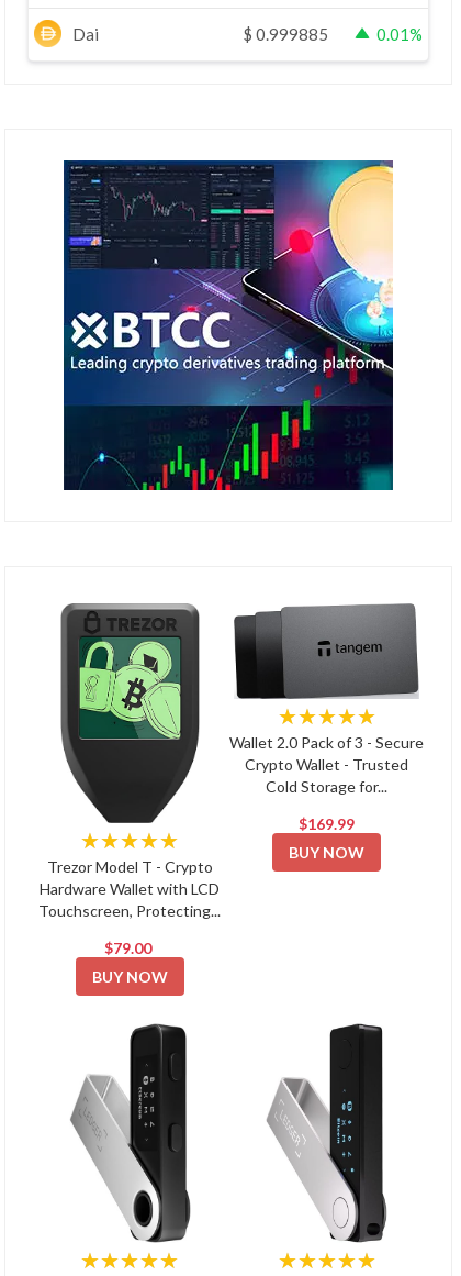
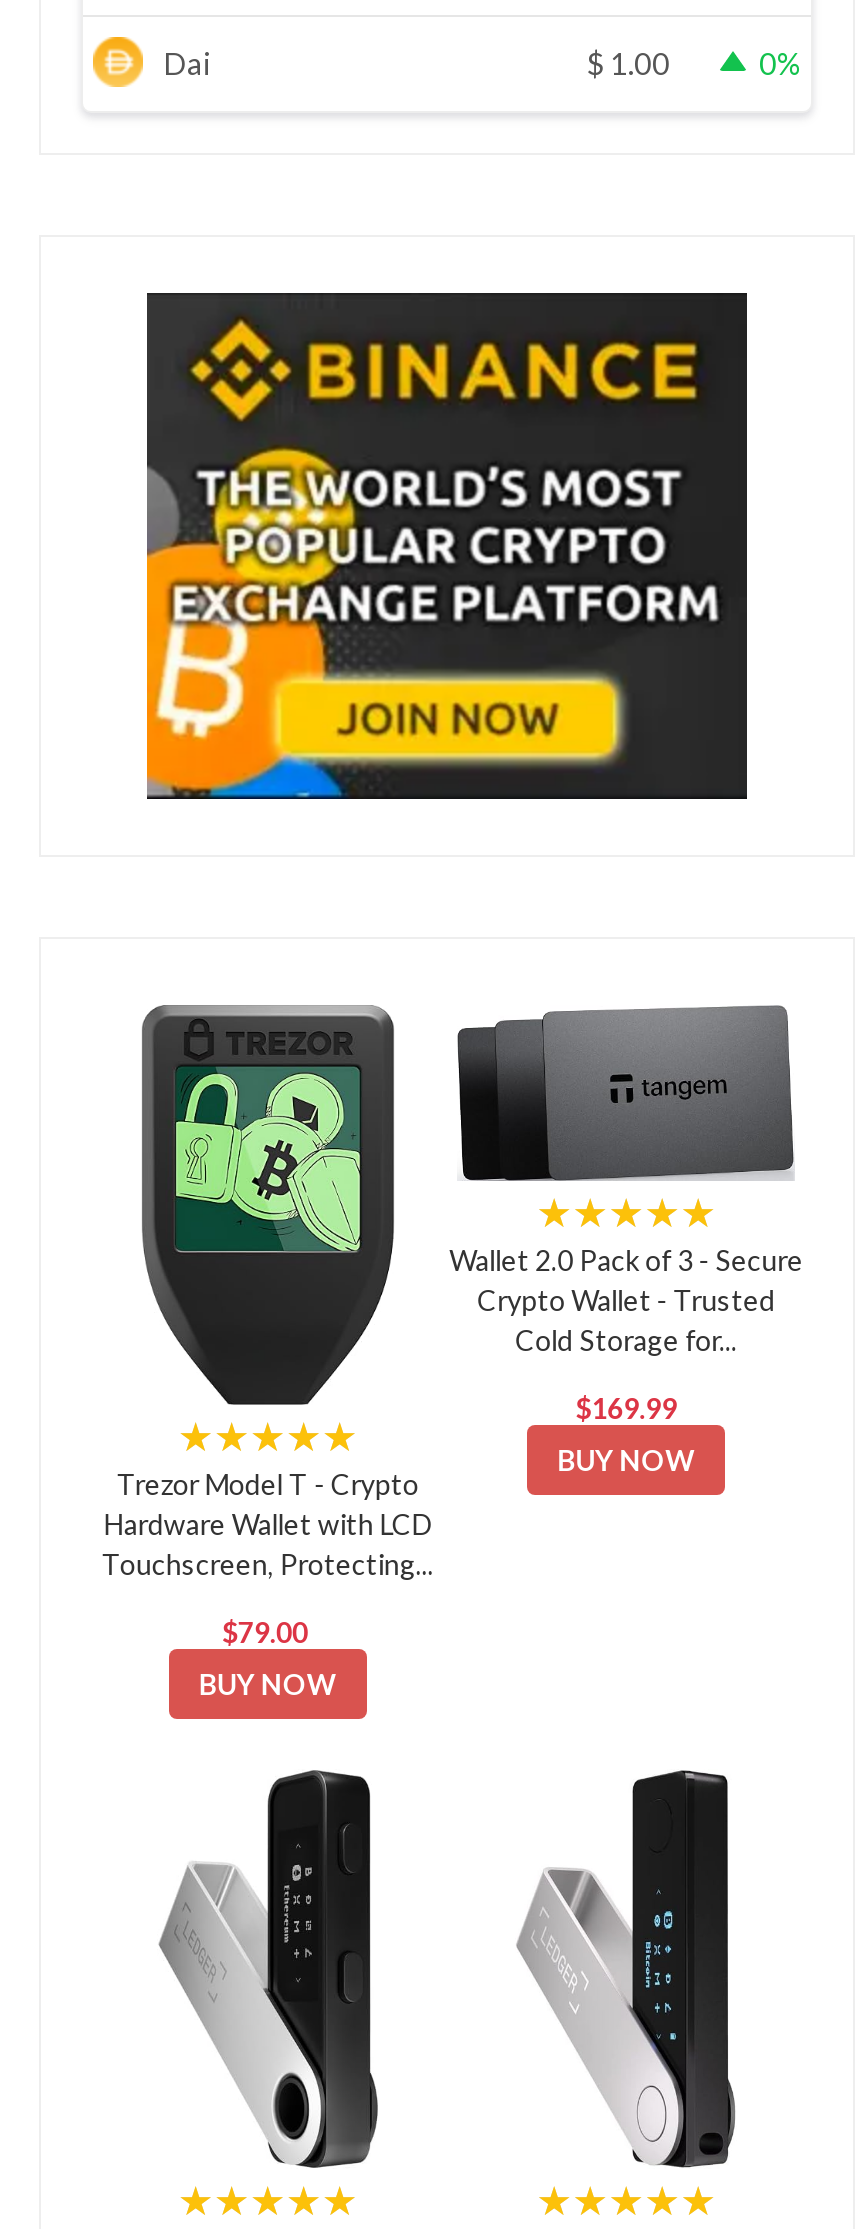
- $ 0.999885
+ $ 1.00

- 0.01%
+ 0%

- [image]
+ [image]
